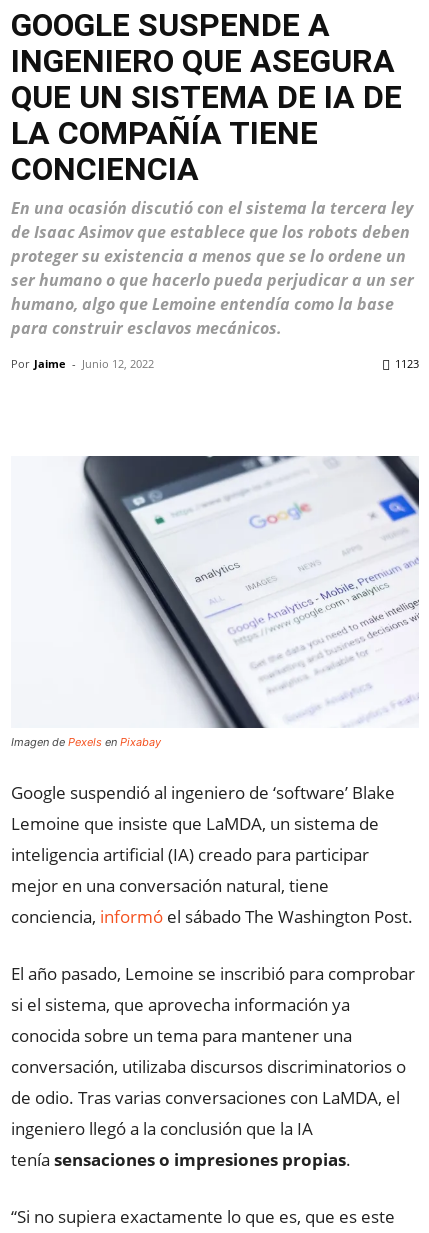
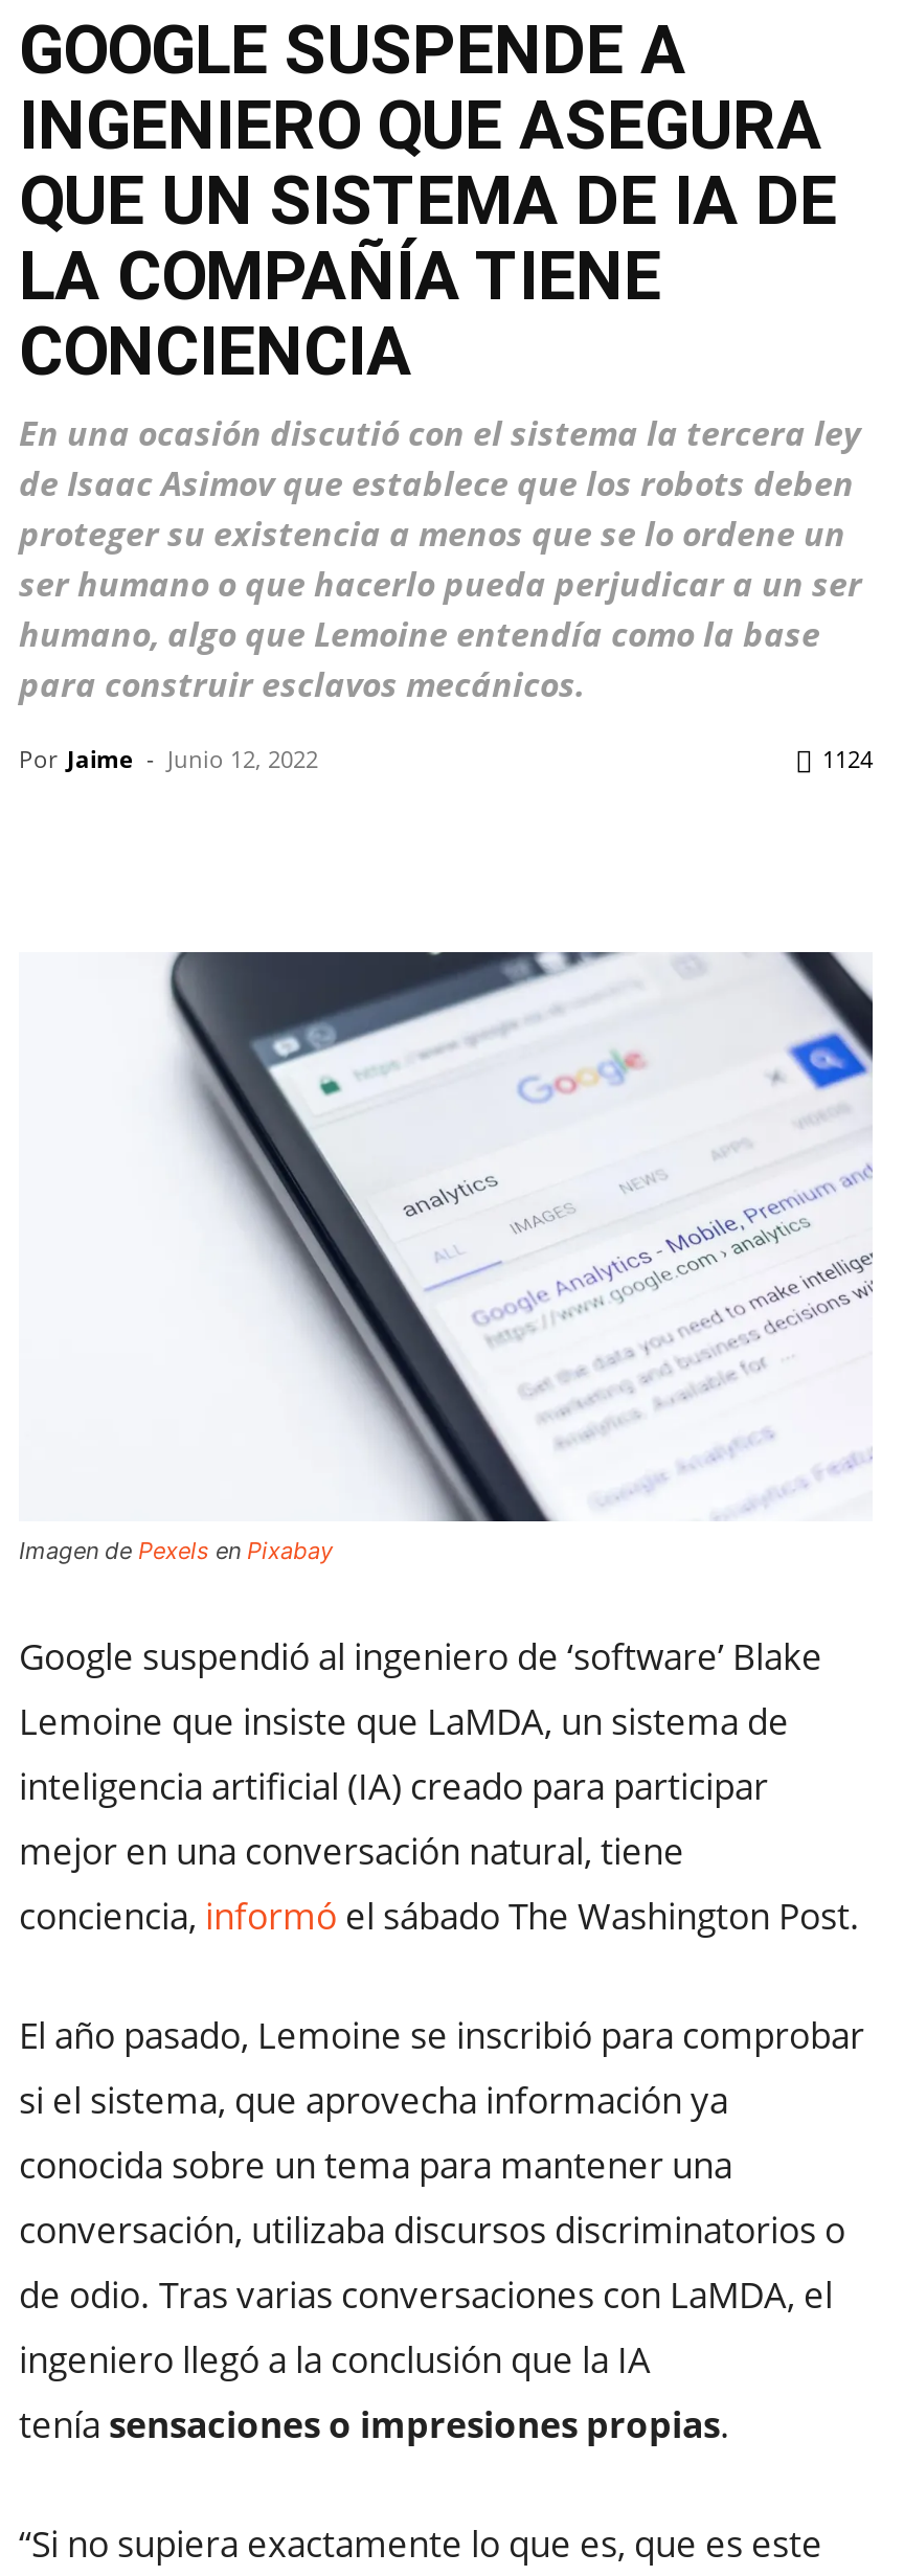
- 1123
+ 1124
